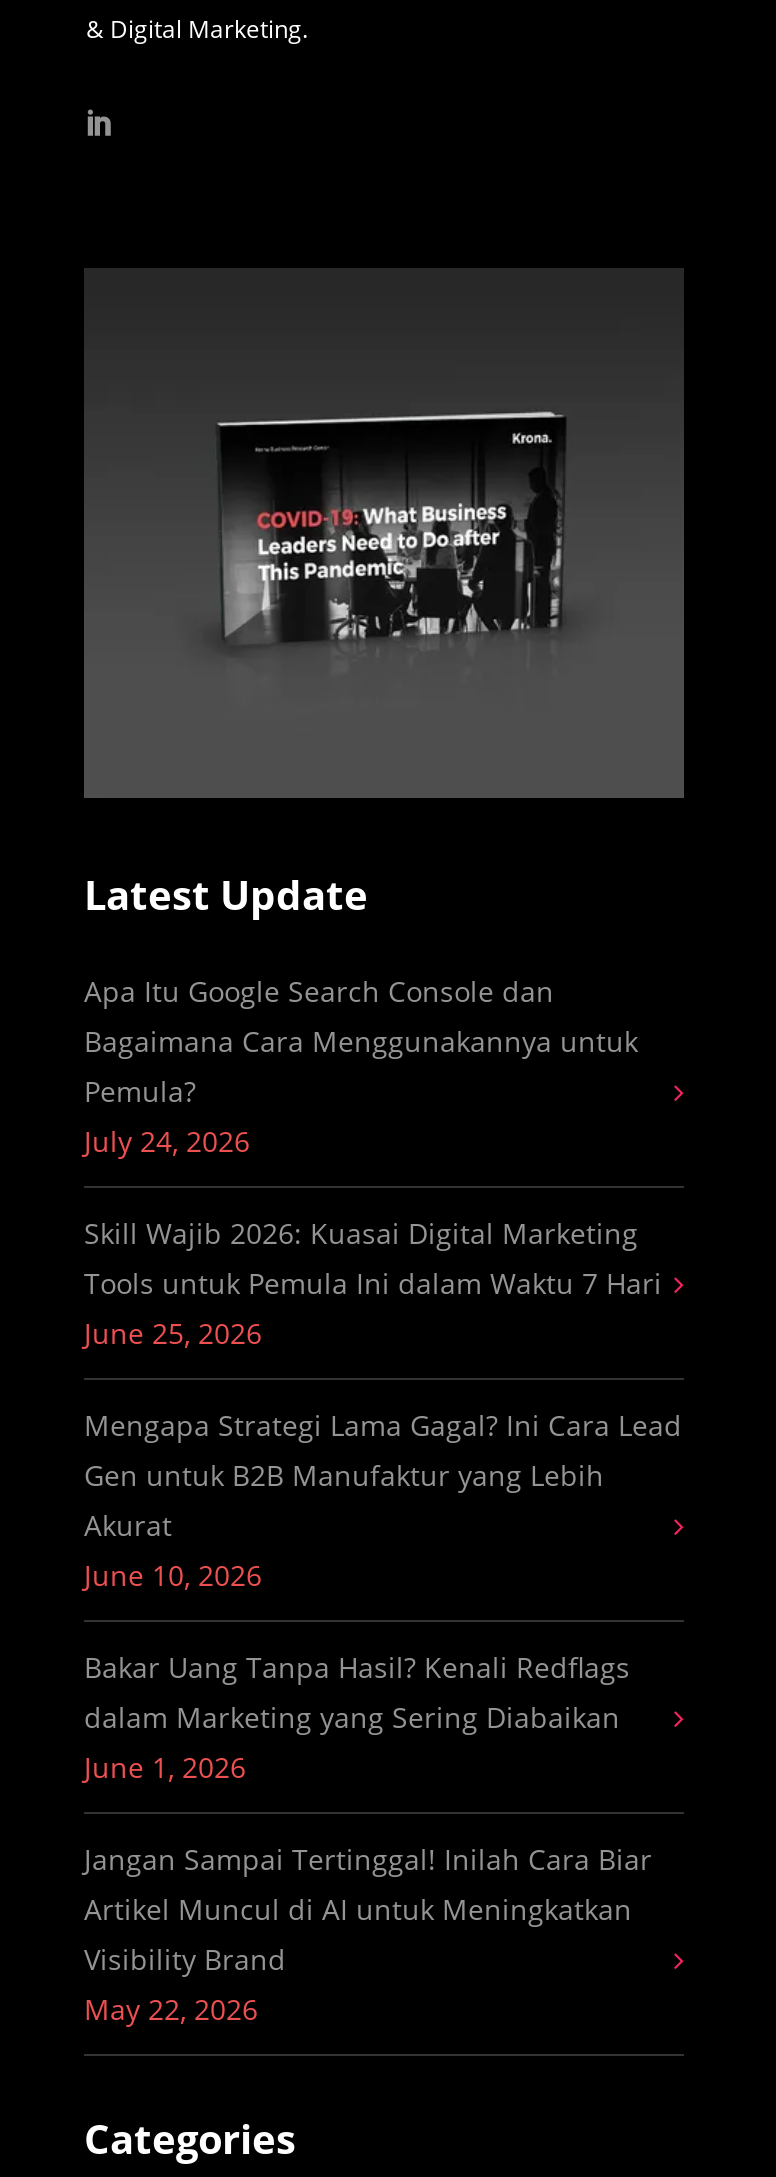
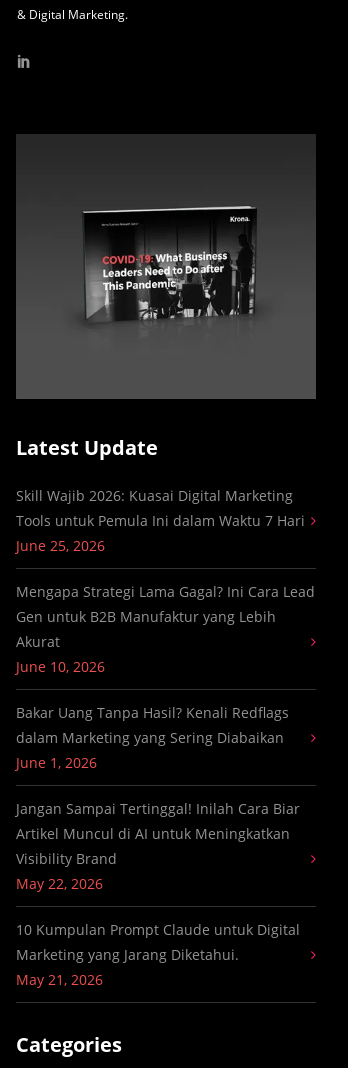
- Apa Itu Google Search Console dan
- Bagaimana Cara Menggunakannya untuk
- Pemula?
- July 24, 2026

moved up: Skill Wajib 2026: Kuasai Digital Marketing | Tools untuk Pemula Ini dalam Waktu 7 Hari | June 25, 2026 | ... | Visibility Brand | May 22, 2026

+ 10 Kumpulan Prompt Claude untuk Digital
+ Marketing yang Jarang Diketahui.
+ May 21, 2026
